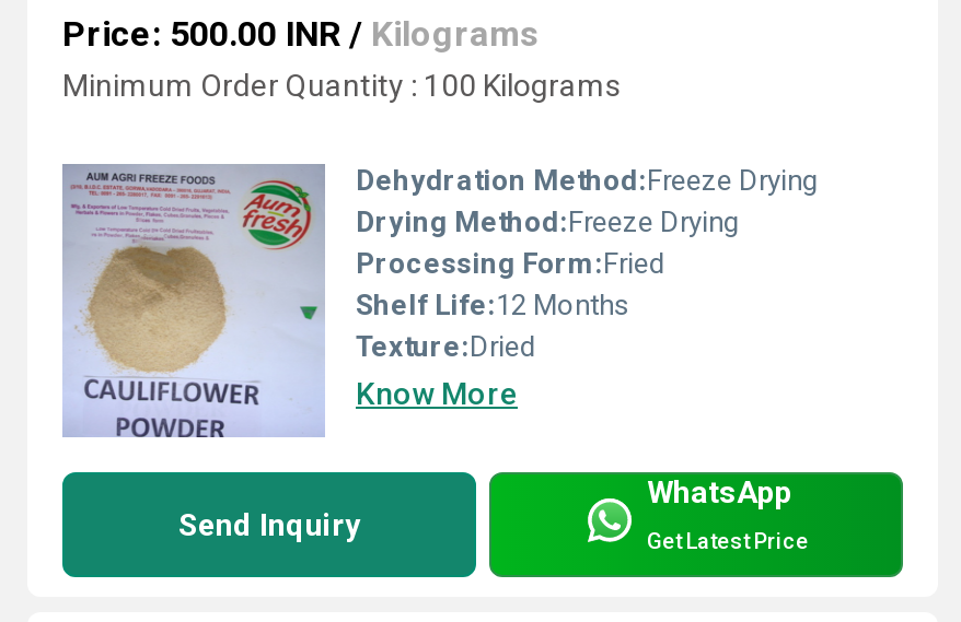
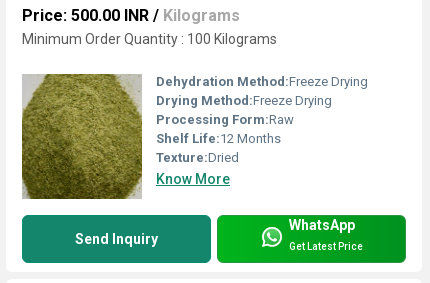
- [image]
- Processing Form:Fried
+ [image]
+ Processing Form:Raw
